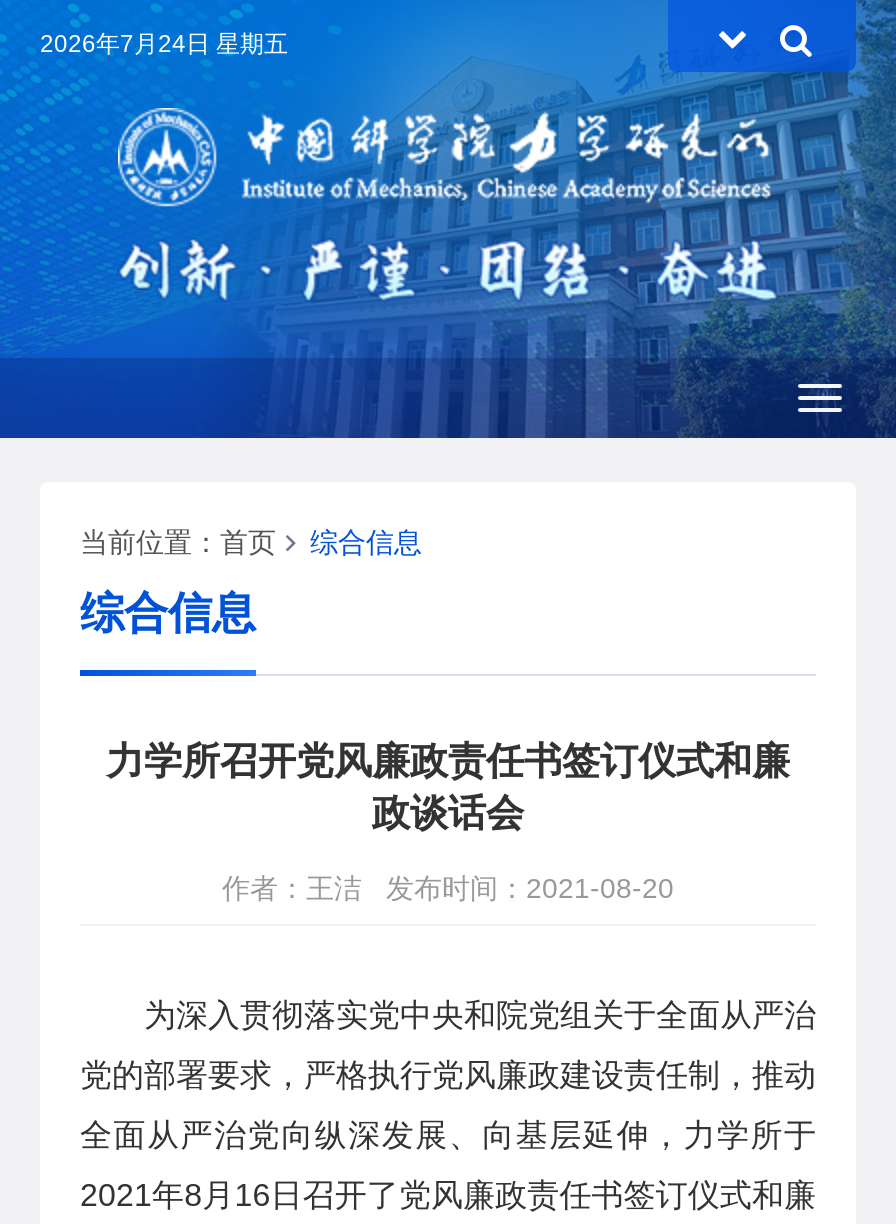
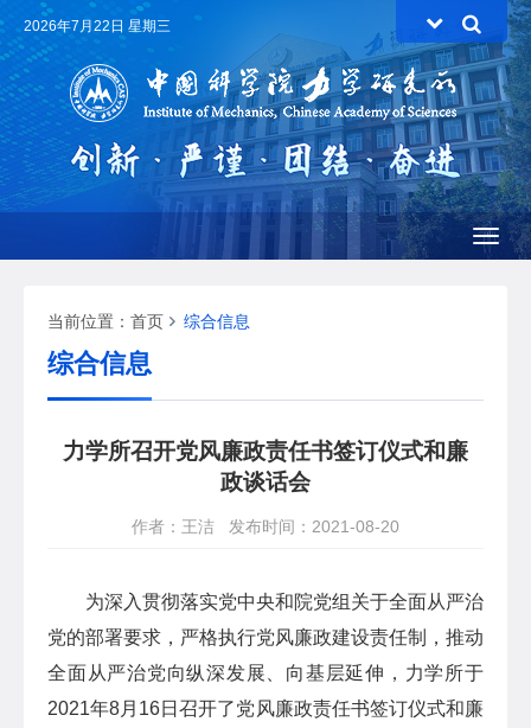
- 2026年7月24日 星期五
+ 2026年7月22日 星期三
